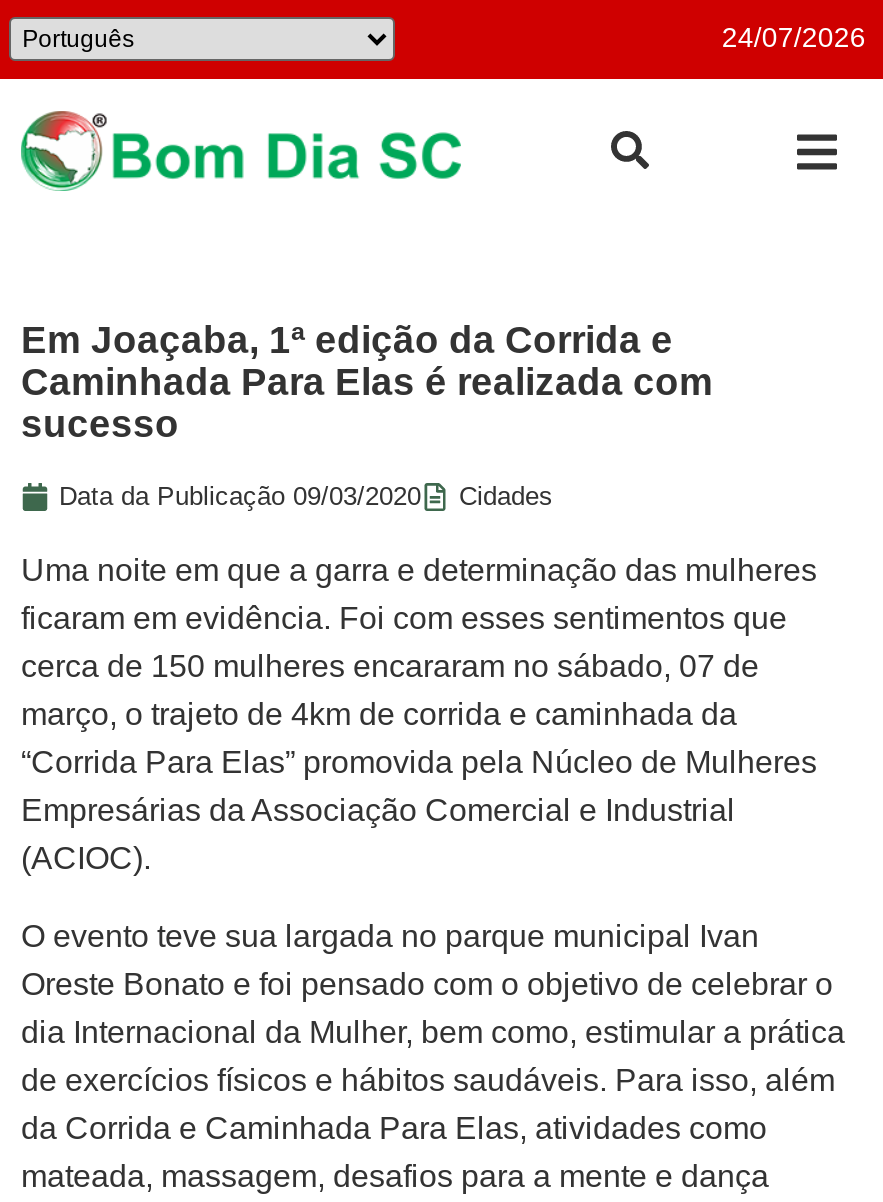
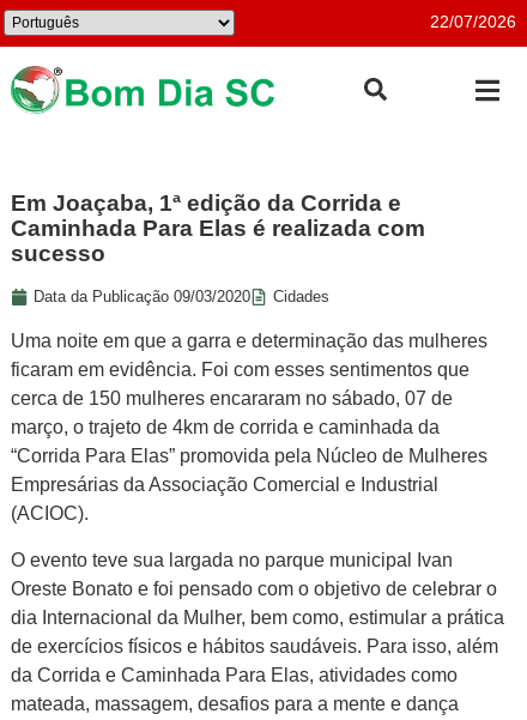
- 24/07/2026
+ 22/07/2026
